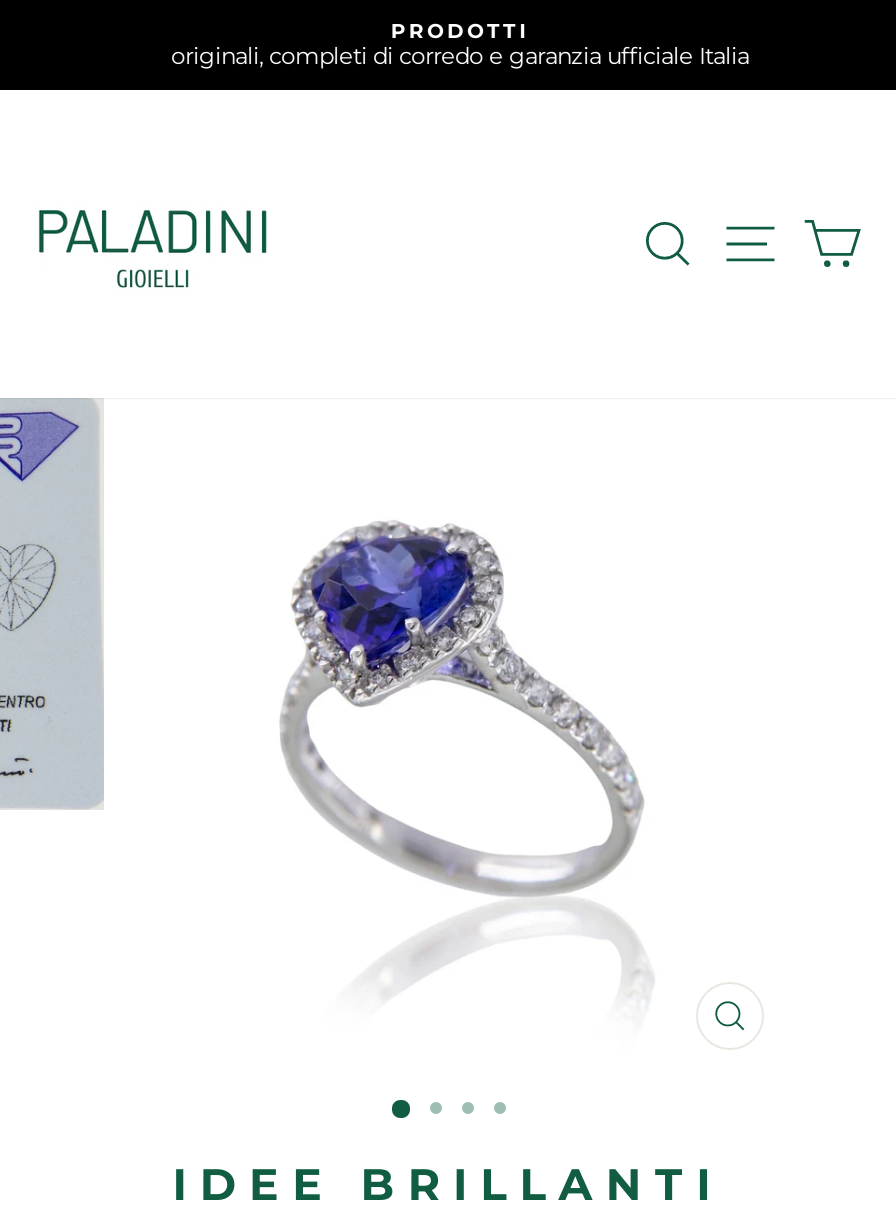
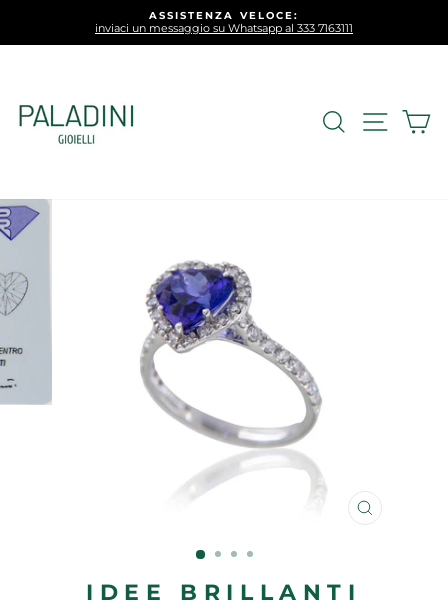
- PRODOTTI
- originali, completi di corredo e garanzia ufficiale Italia
+ ASSISTENZA VELOCE:
+ inviaci un messaggio su Whatsapp al 333 7163111
